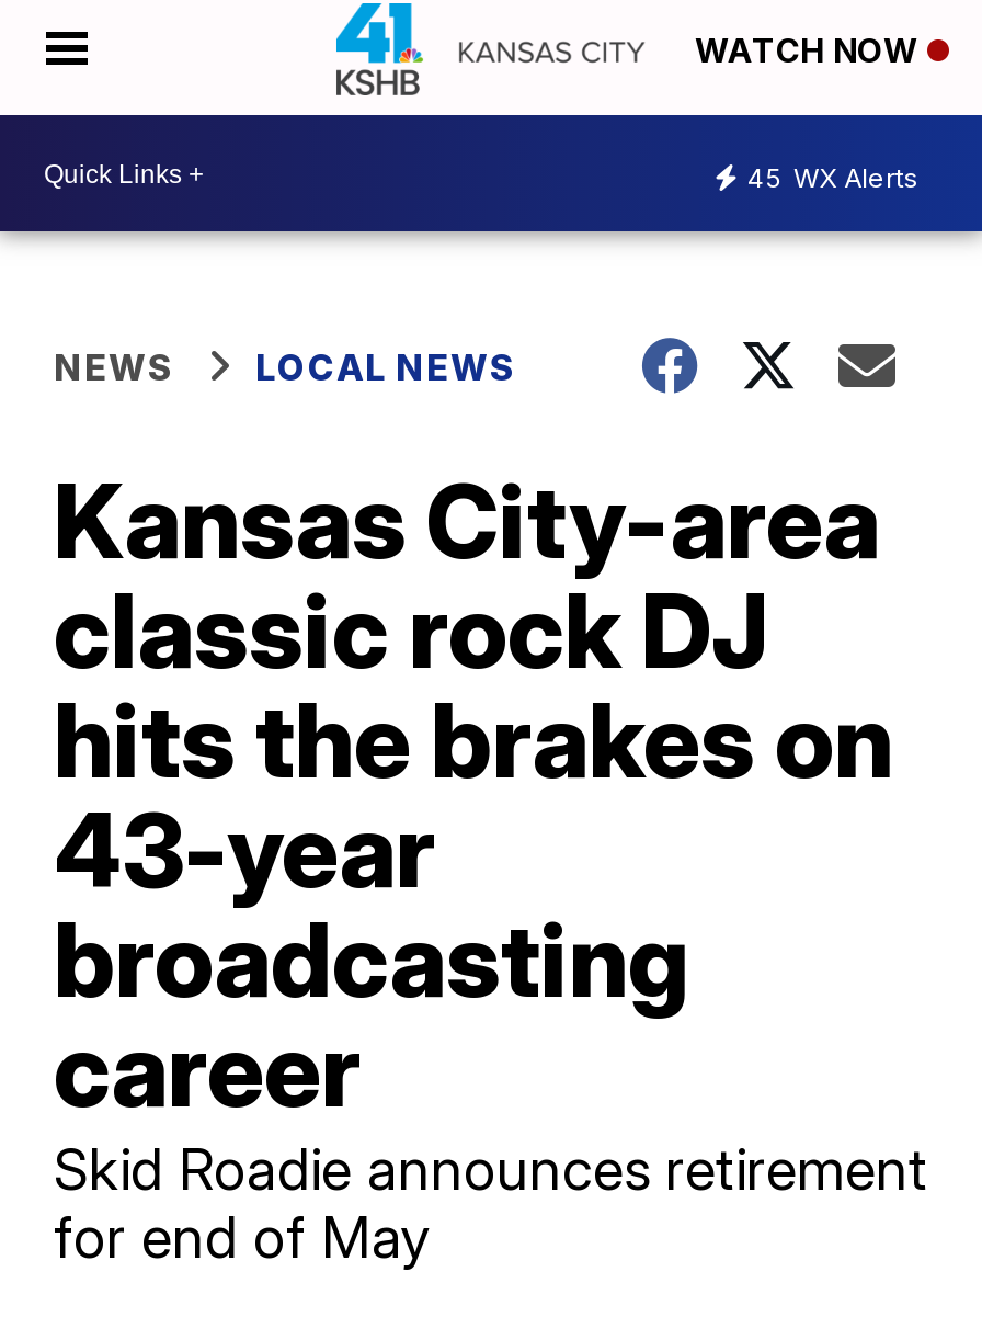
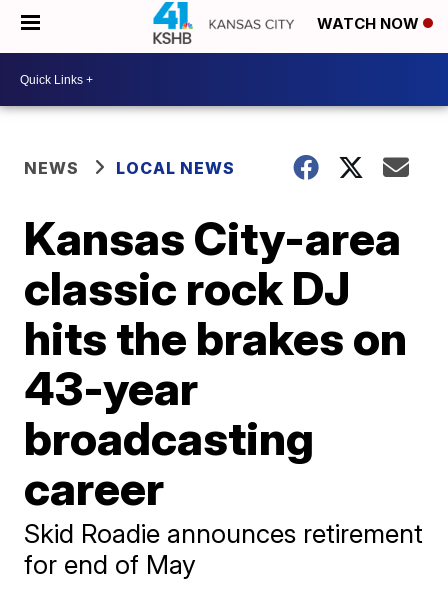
- 45 WX Alerts
